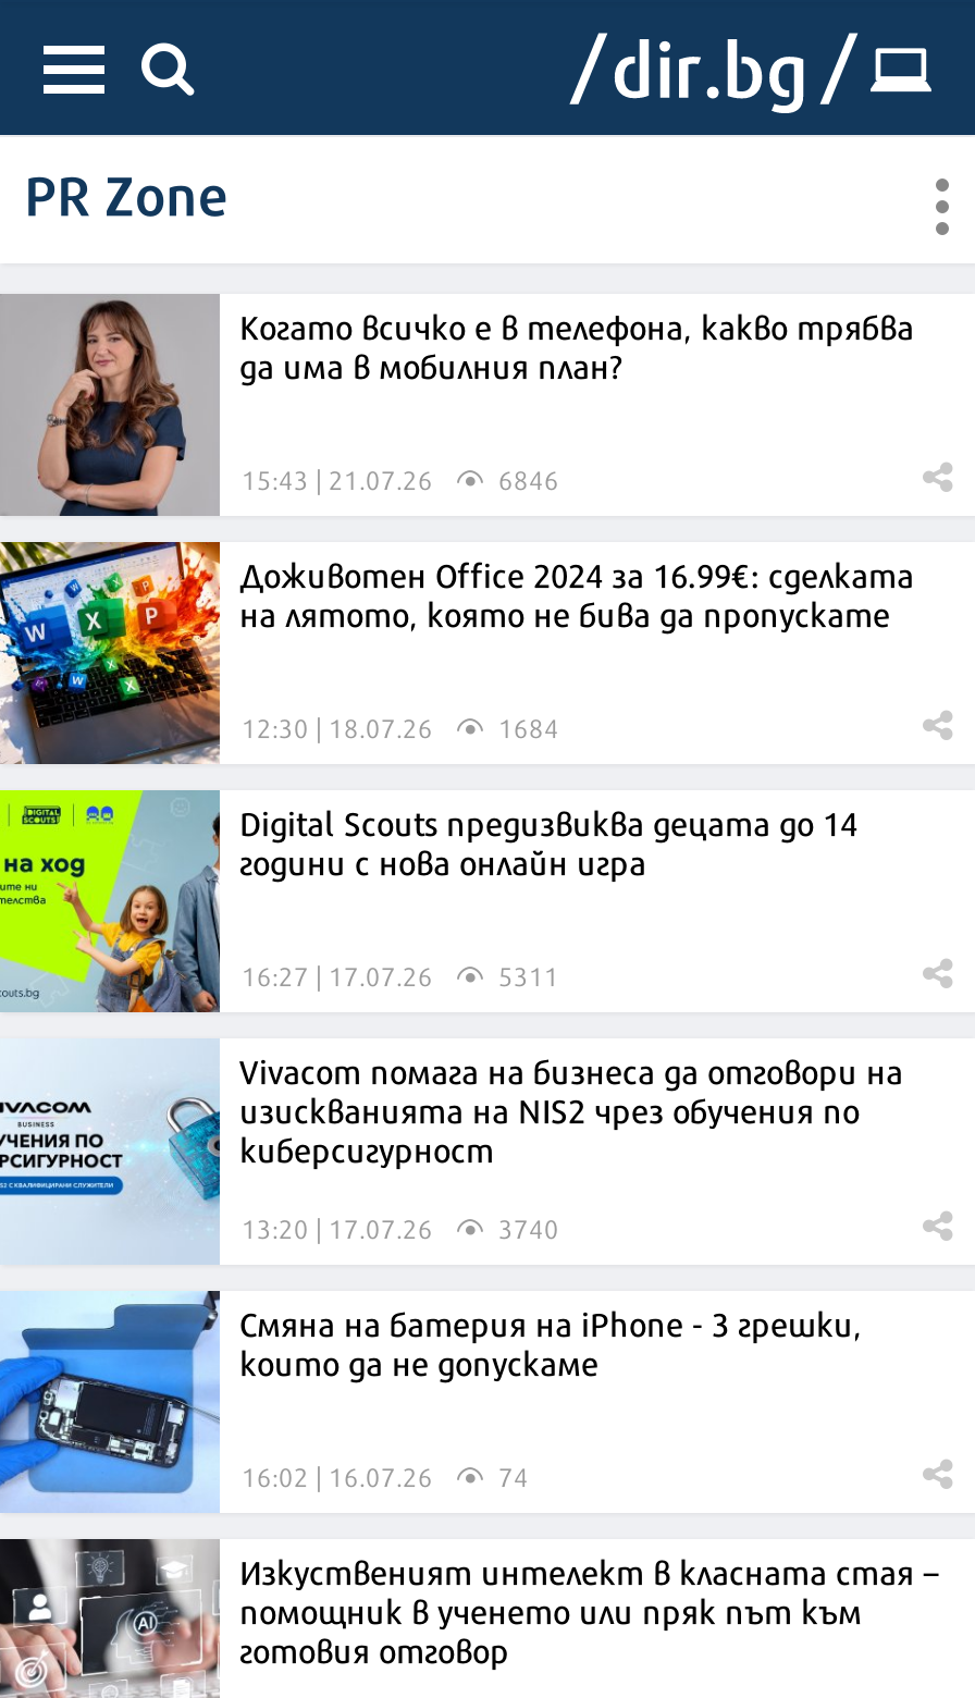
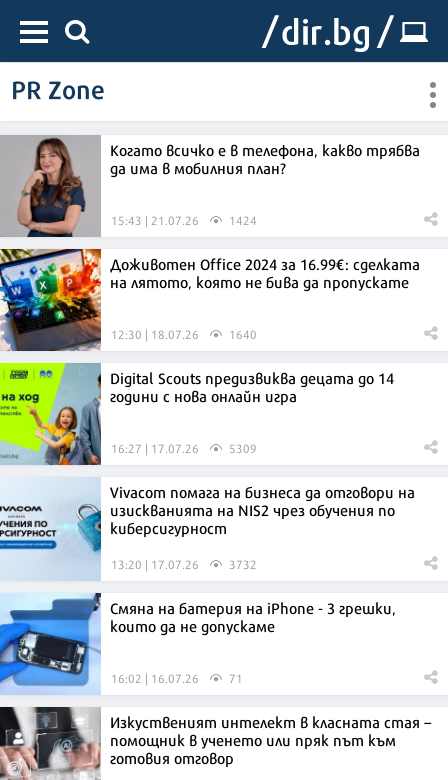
- 6846
+ 1424

- 1684
+ 1640

- 5311
+ 5309

- 3740
+ 3732

- 74
+ 71
